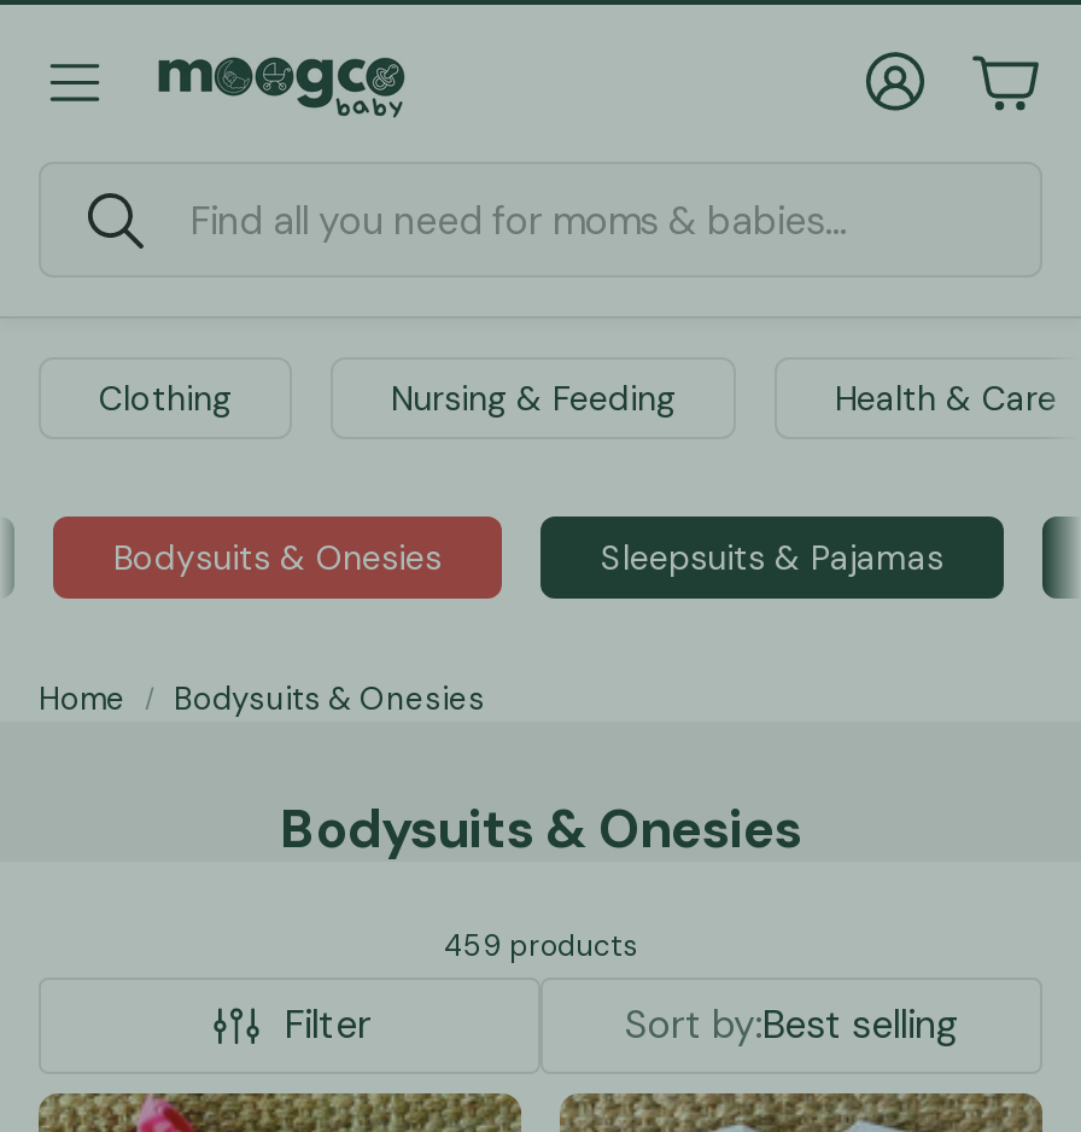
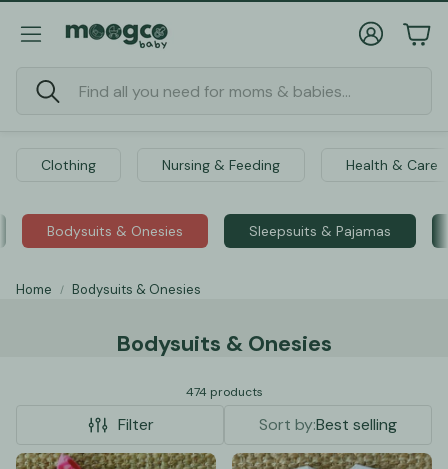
- 459 products
+ 474 products
